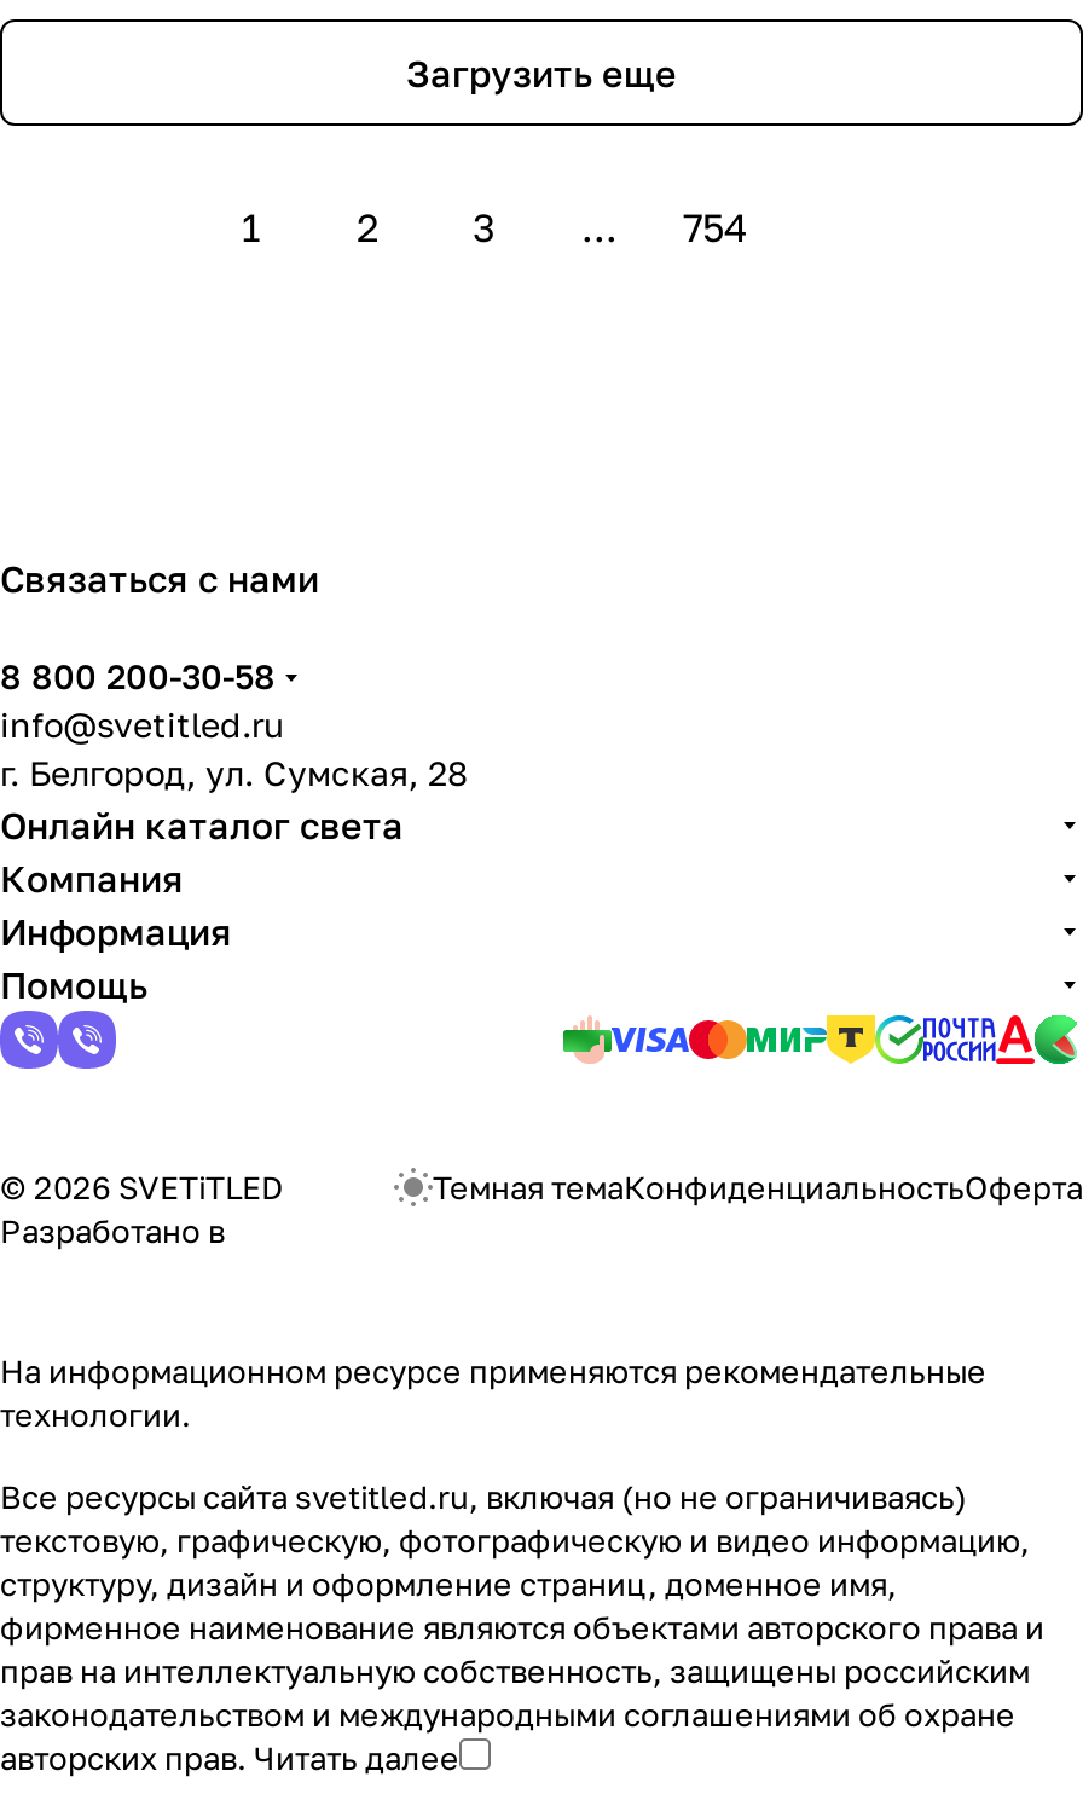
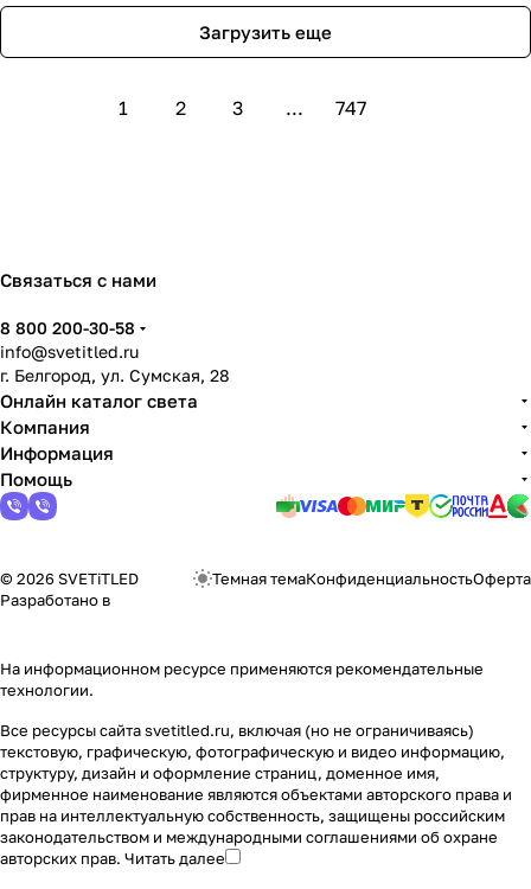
- 754
+ 747
